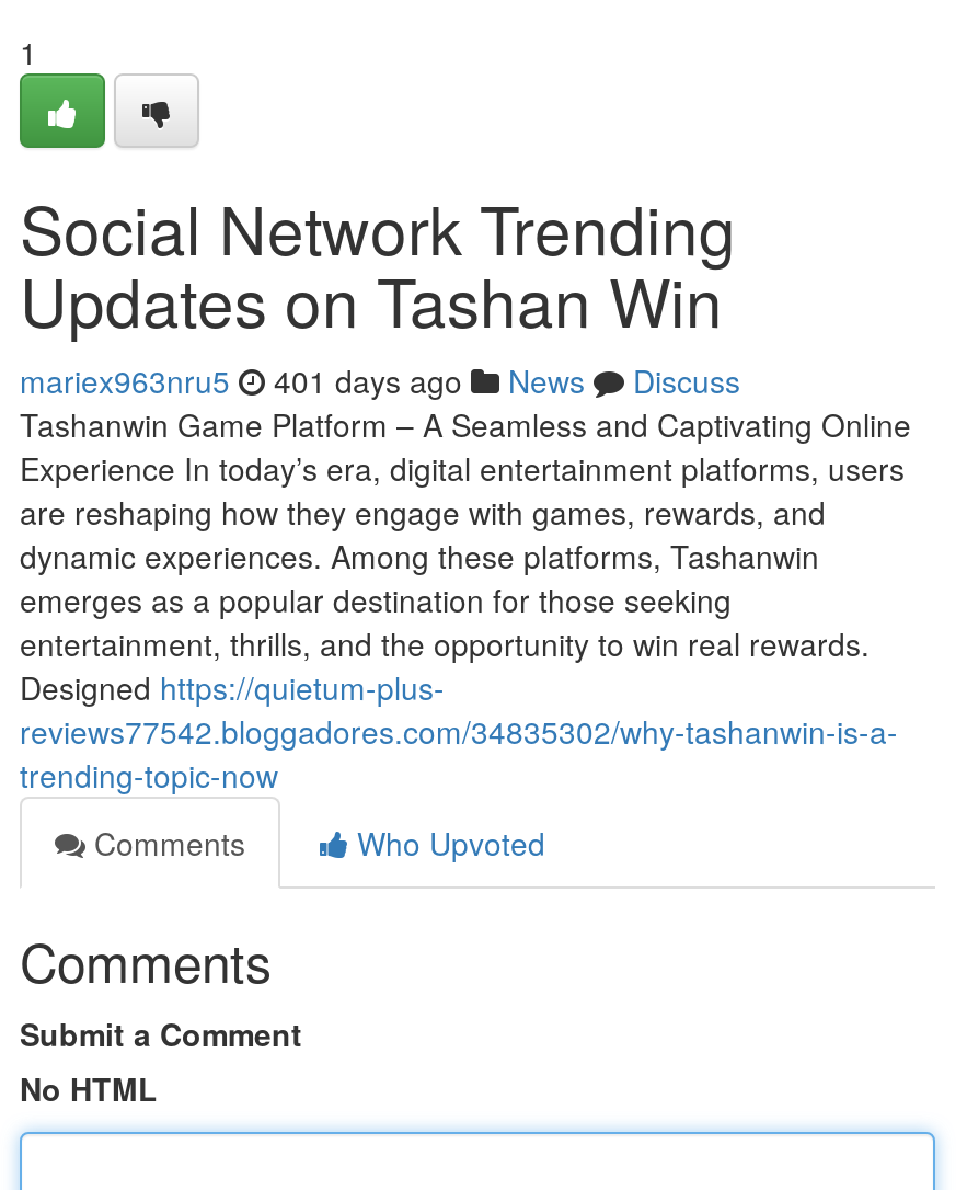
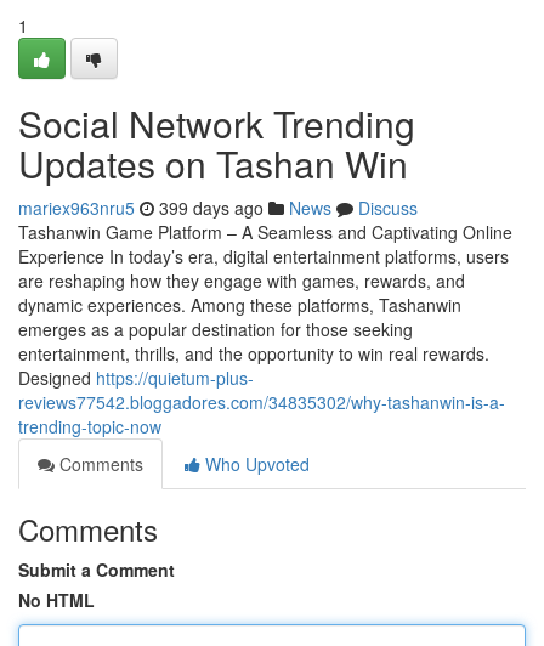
- mariex963nru5 401 days ago News Discuss
+ mariex963nru5 399 days ago News Discuss
